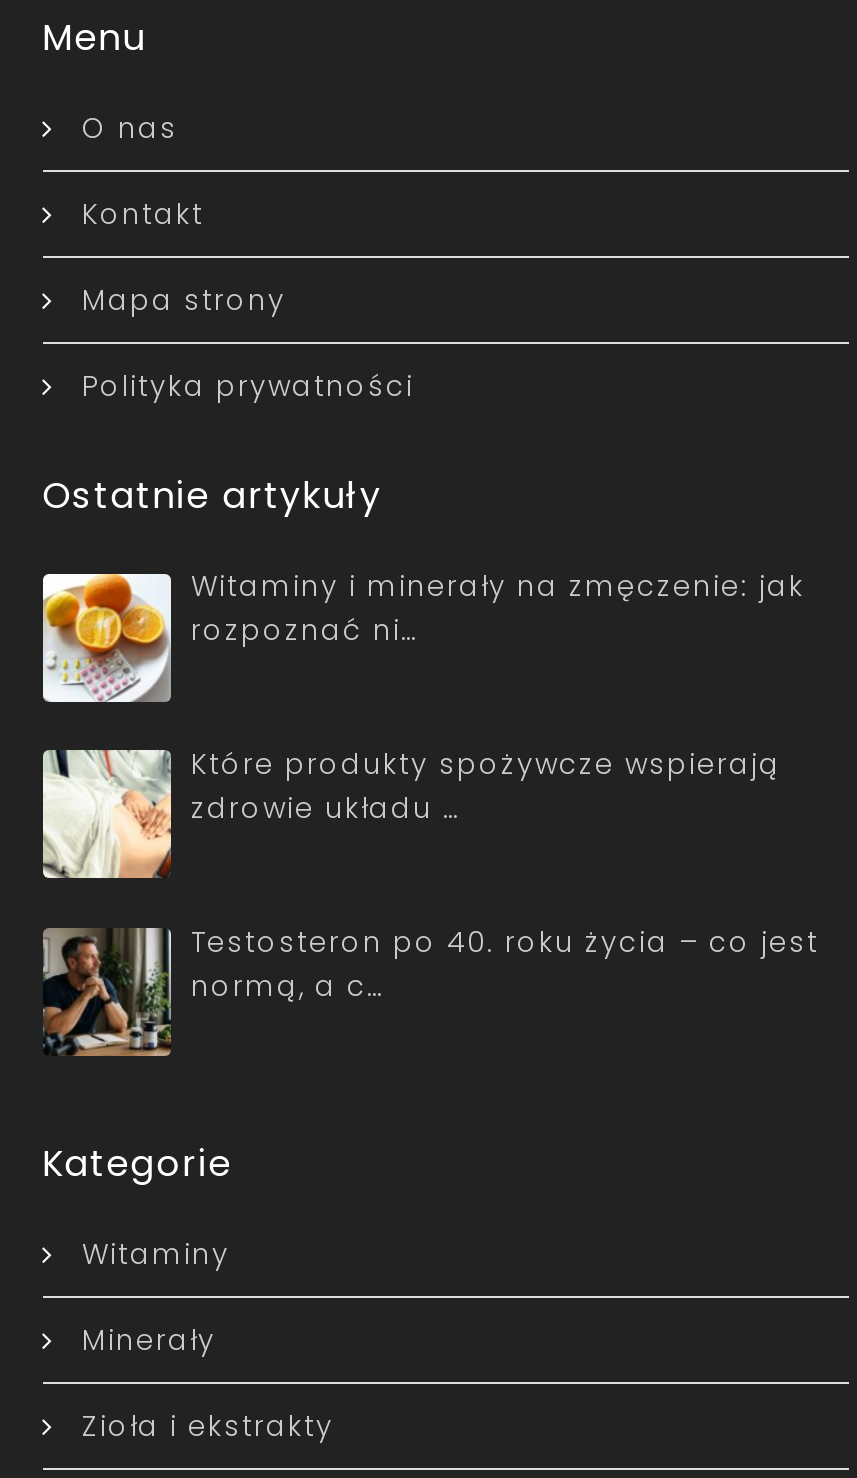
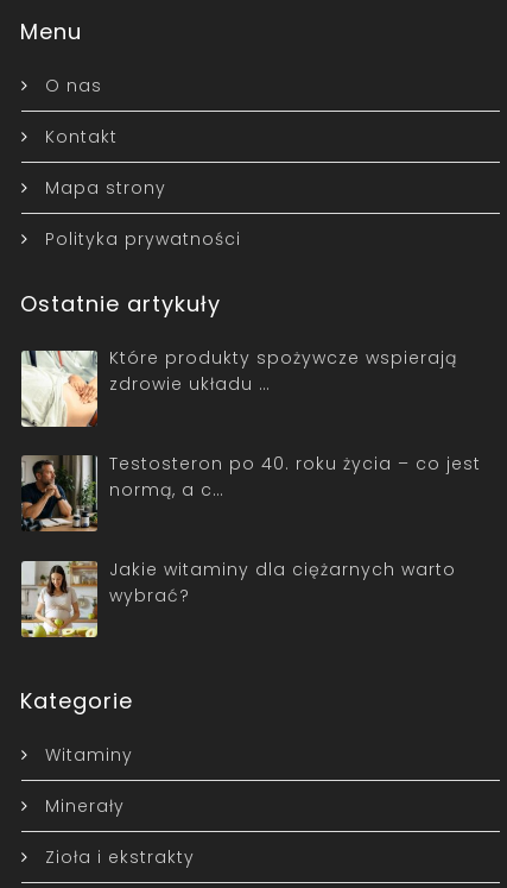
- [image]
- Witaminy i minerały na zmęczenie: jak
- rozpoznać ni…

moved up: [image] | Które produkty spożywcze wspierają | zdrowie układu … | Testosteron po 40. roku życia – co jest | normą, a c…

+ [image]
+ Jakie witaminy dla ciężarnych warto
+ wybrać?
